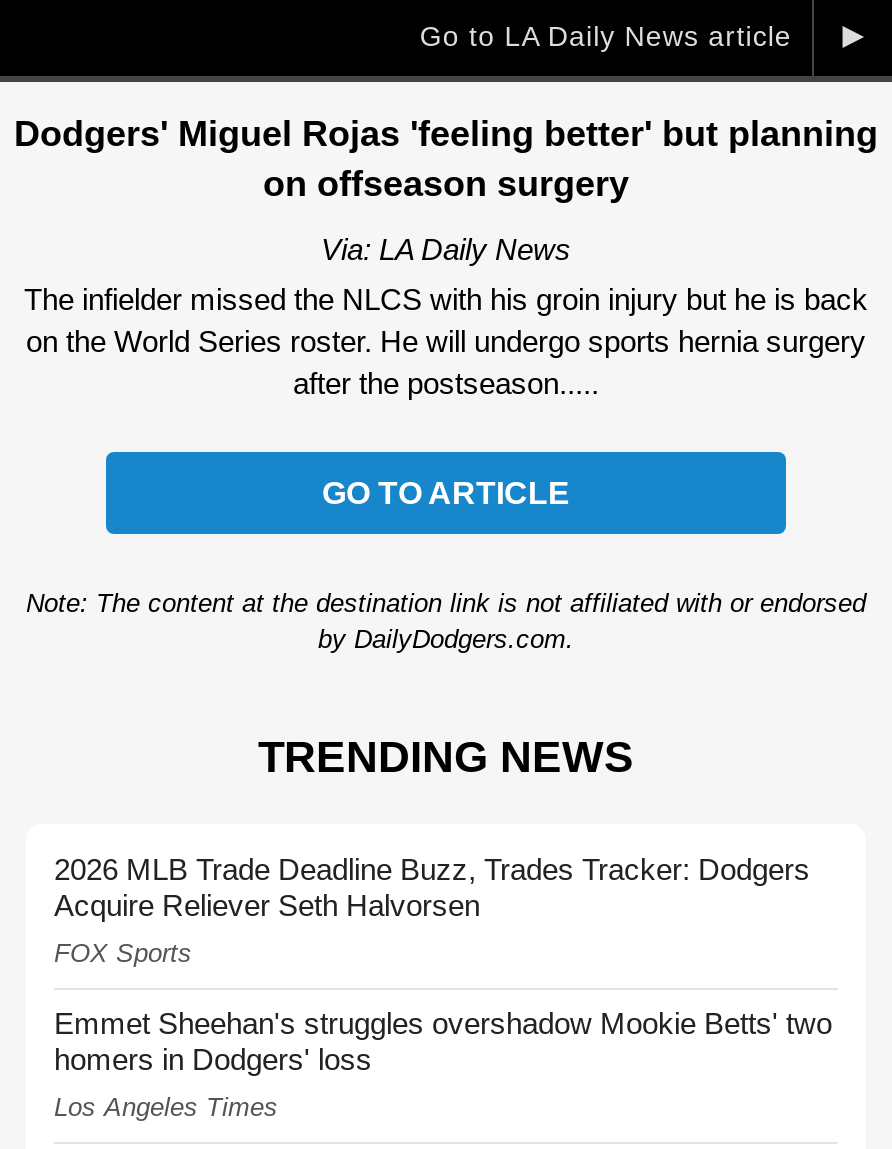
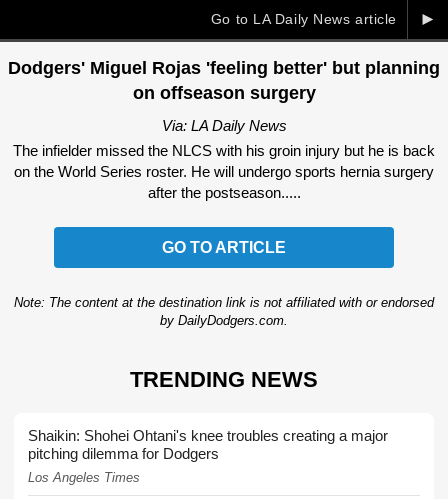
- 2026 MLB Trade Deadline Buzz, Trades Tracker: Dodgers
- Acquire Reliever Seth Halvorsen
- FOX Sports
- Emmet Sheehan's struggles overshadow Mookie Betts' two
- homers in Dodgers' loss
+ Shaikin: Shohei Ohtani's knee troubles creating a major
+ pitching dilemma for Dodgers
